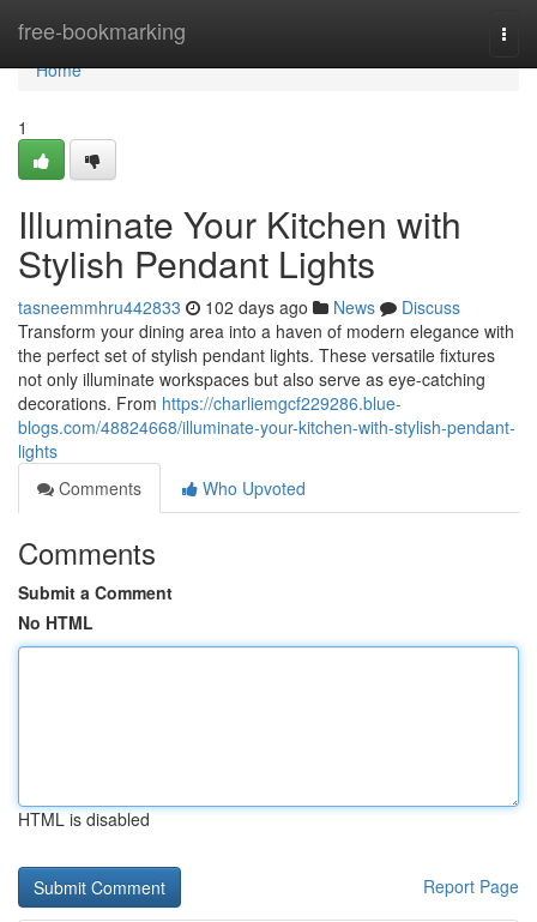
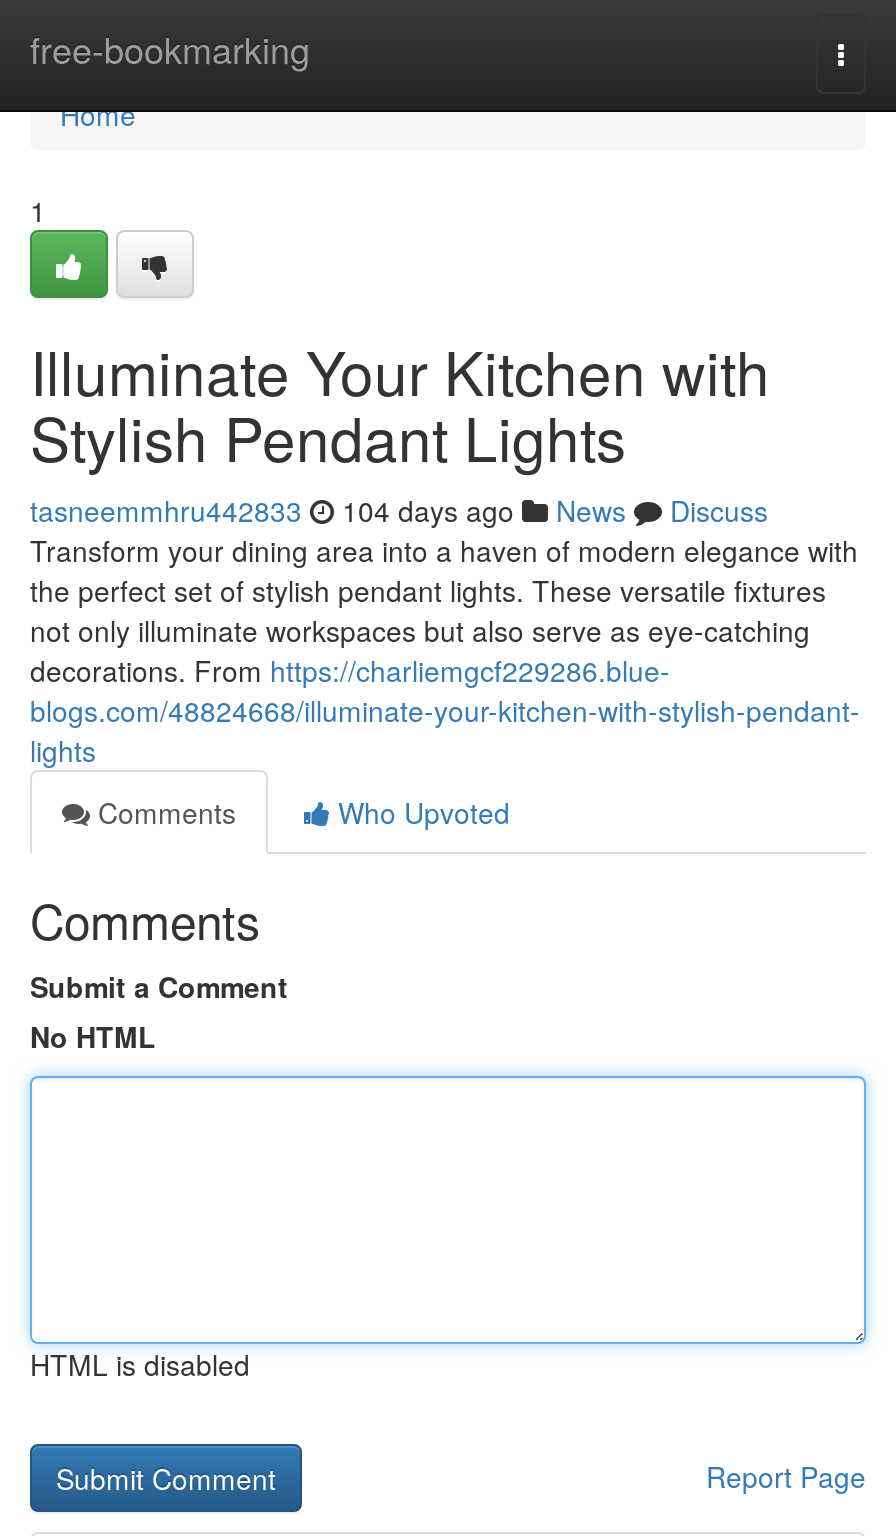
- tasneemmhru442833 102 days ago News Discuss
+ tasneemmhru442833 104 days ago News Discuss
